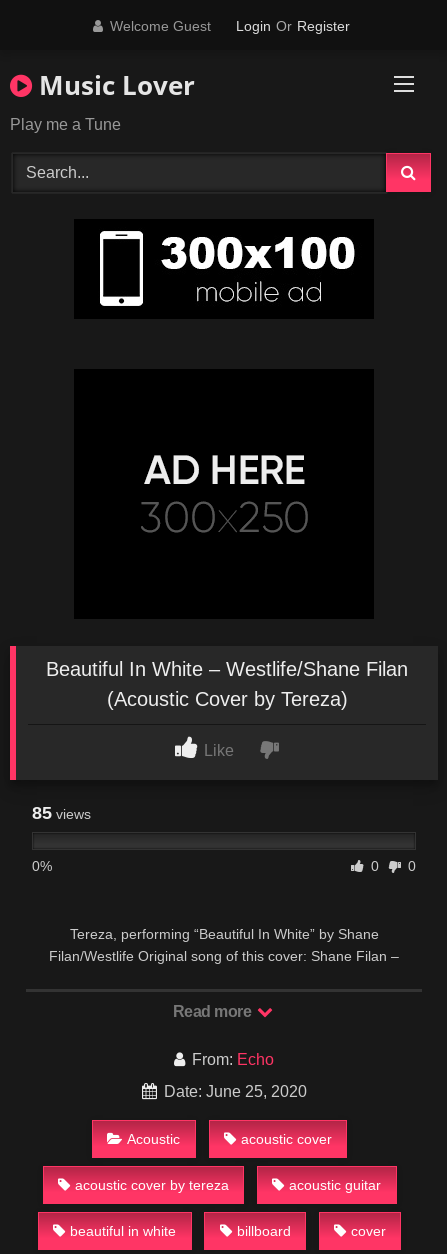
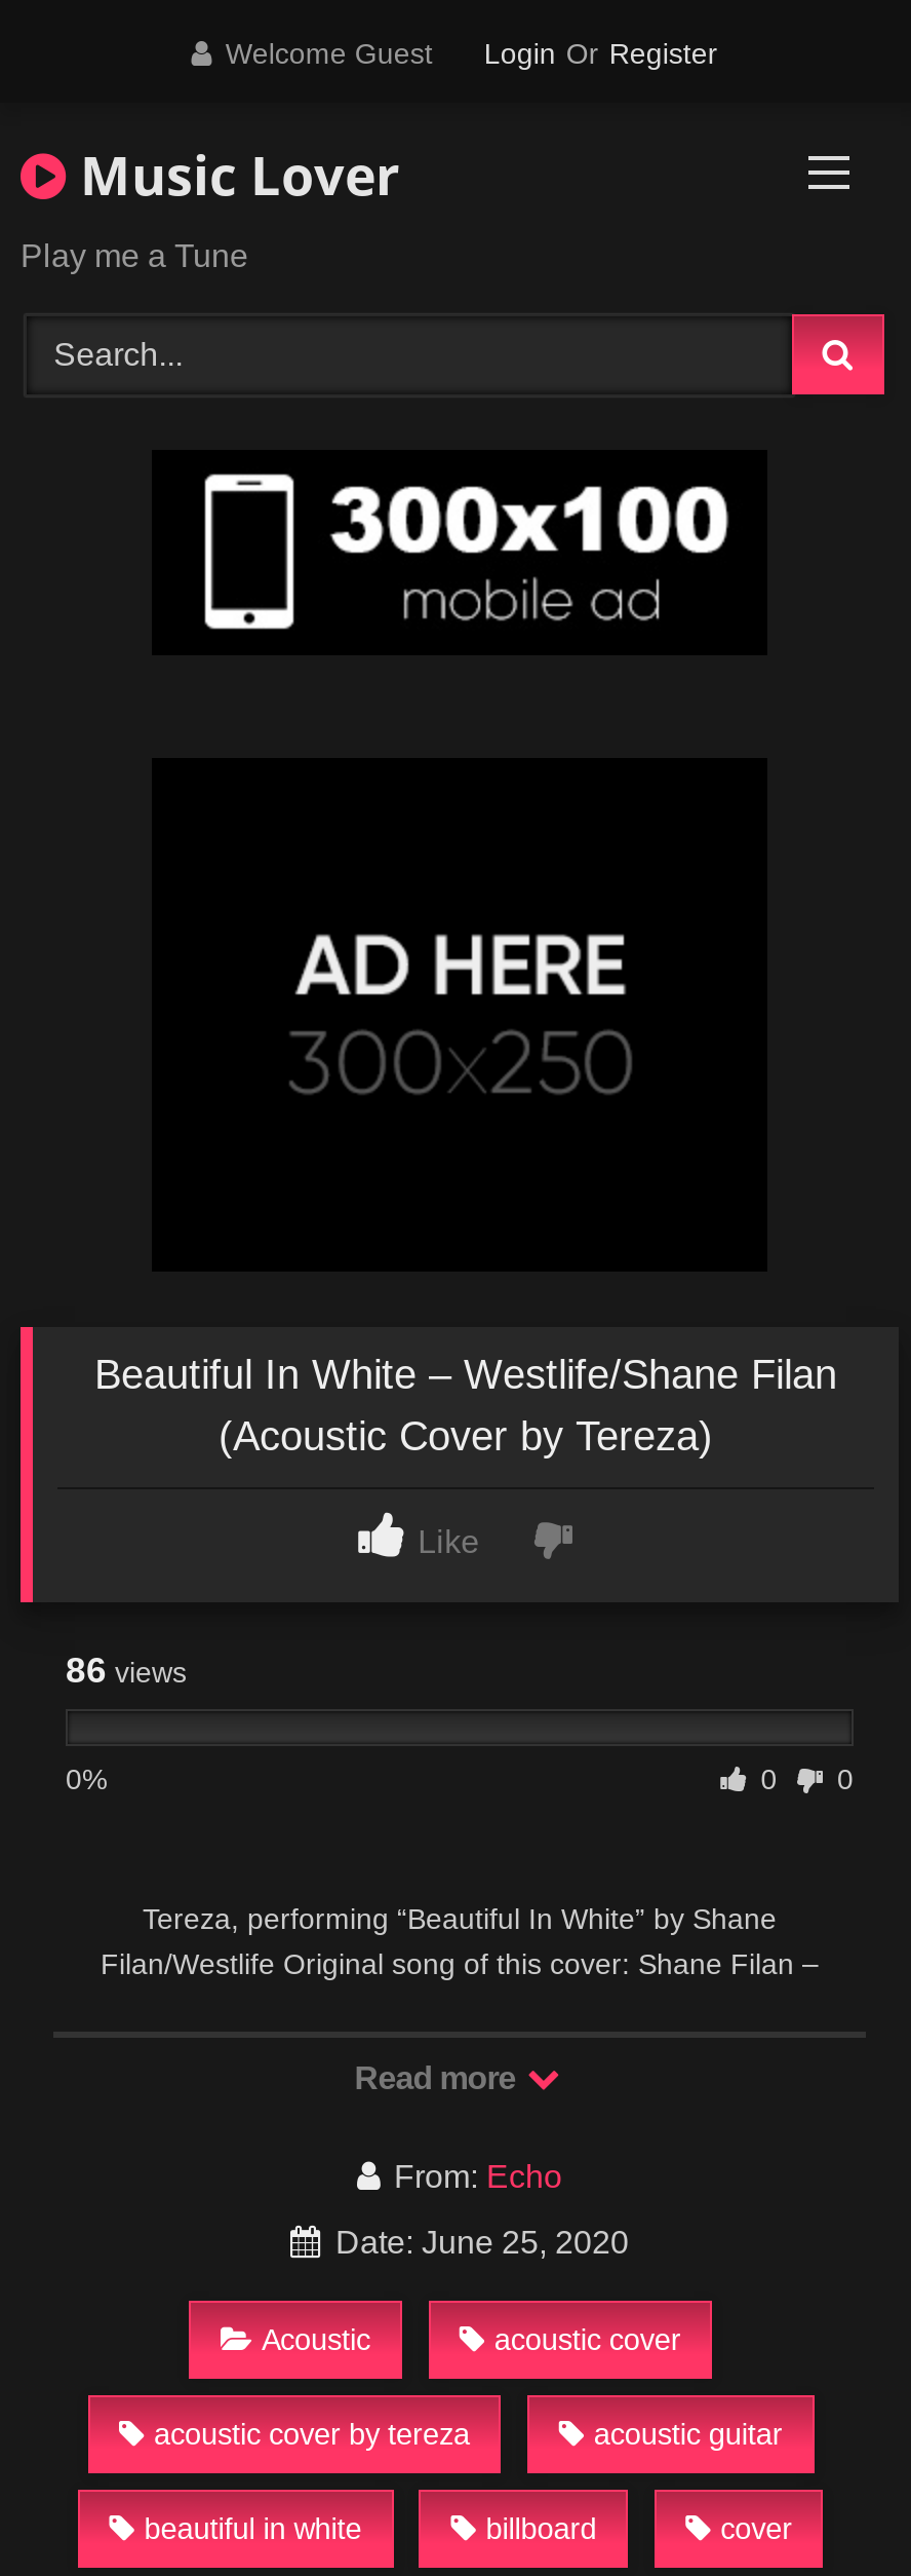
- 85 views
+ 86 views
